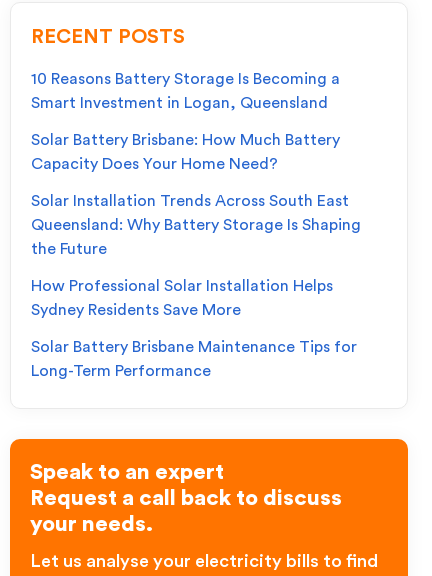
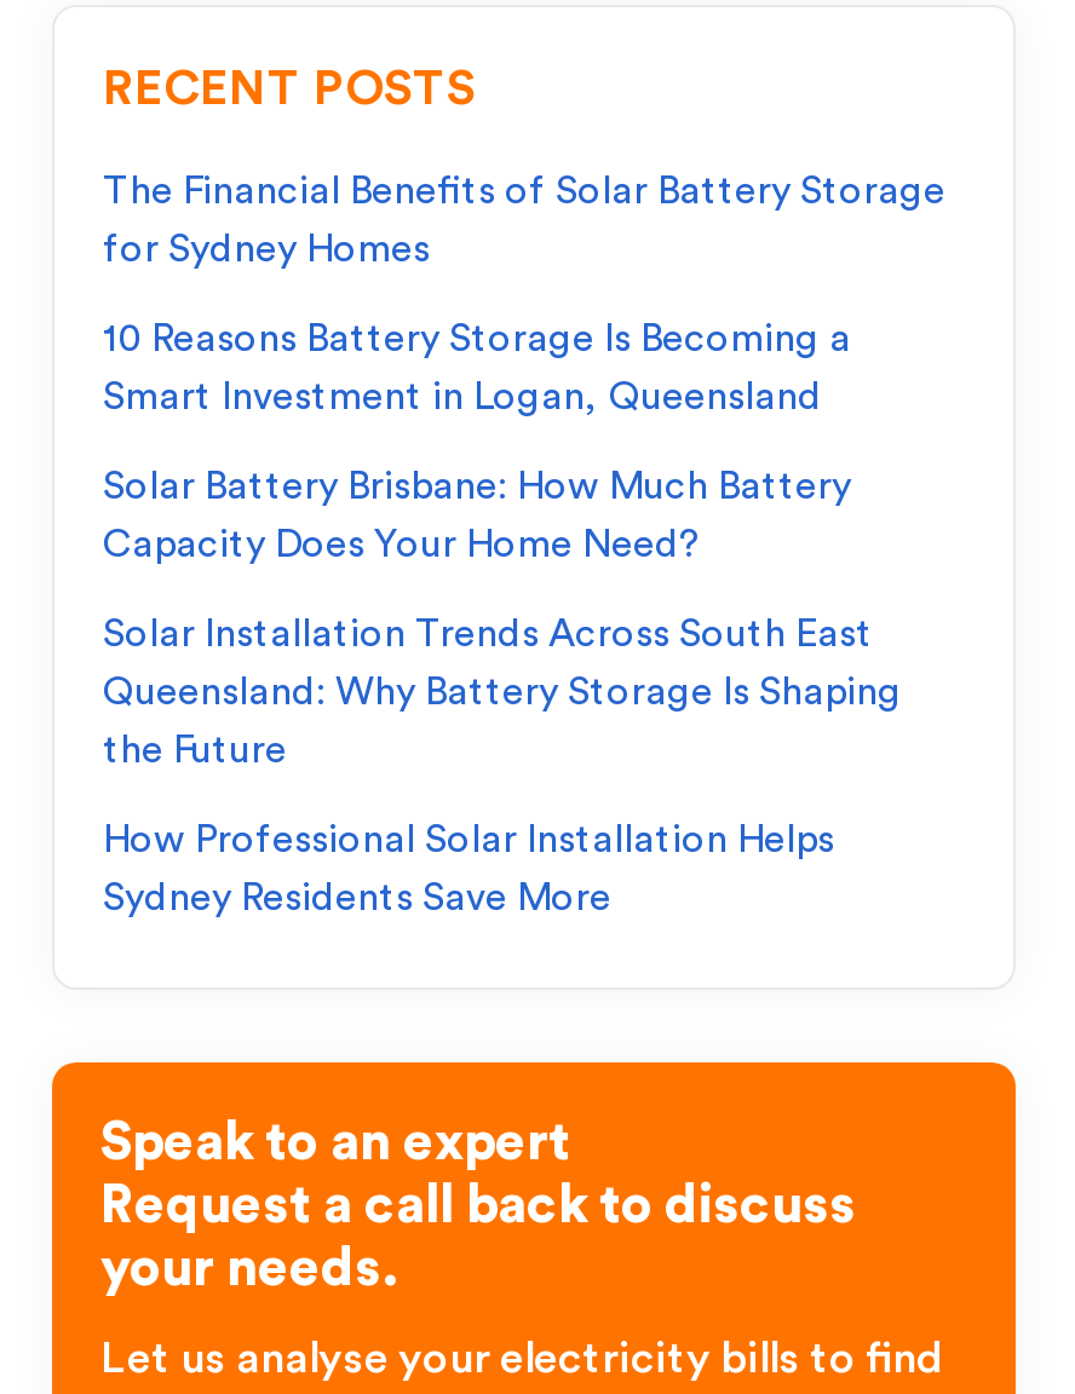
+ The Financial Benefits of Solar Battery Storage
+ for Sydney Homes

moved down: 10 Reasons Battery Storage Is Becoming a | Smart Investment in Logan, Queensland | Solar Battery Brisbane: How Much Battery | ... | How Professional Solar Installation Helps | Sydney Residents Save More

- Solar Battery Brisbane Maintenance Tips for
- Long-Term Performance
